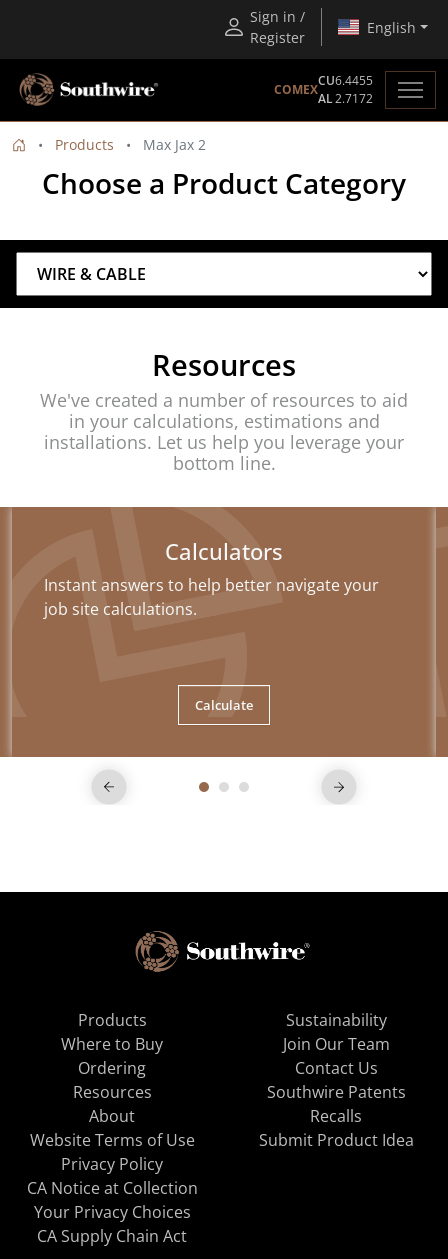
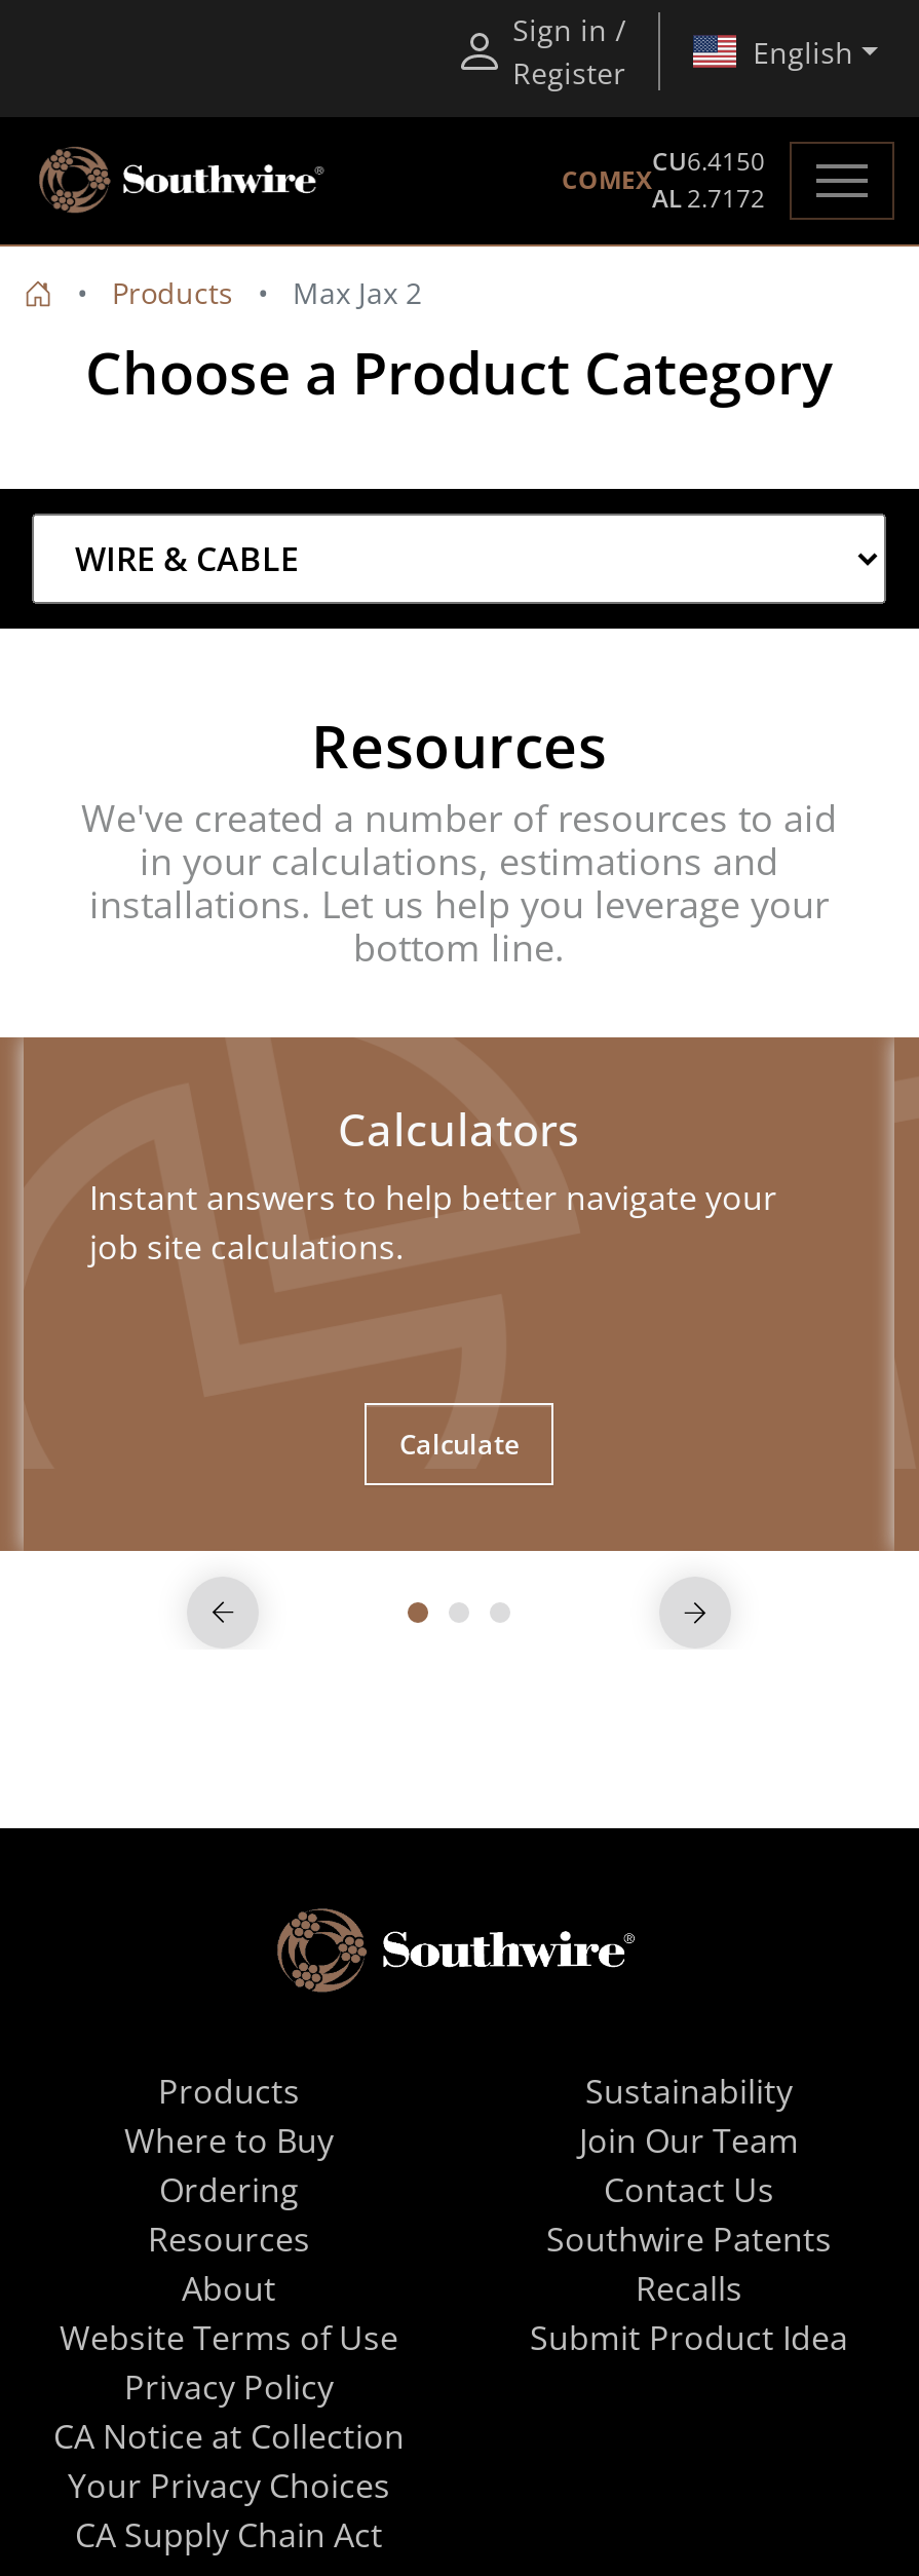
- CU6.4455
+ CU6.4150
